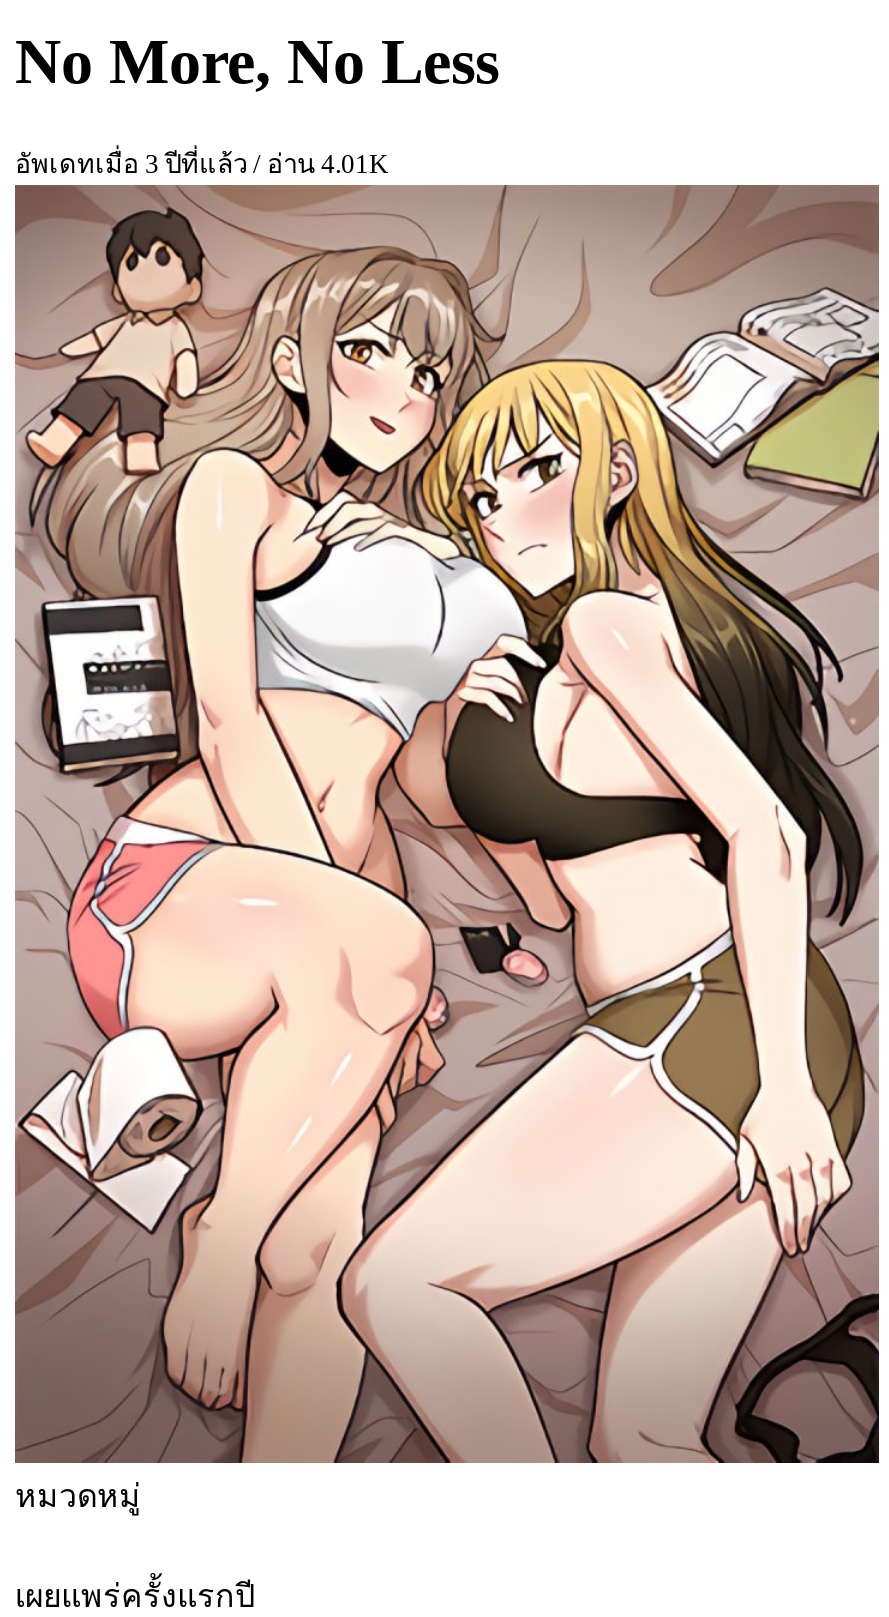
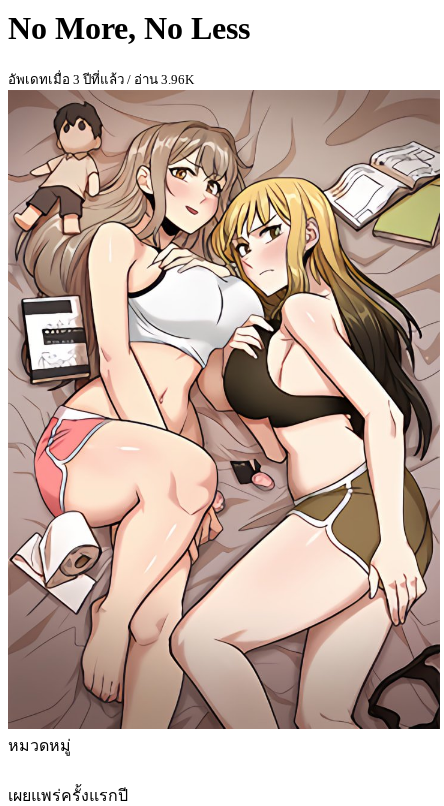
- อัพเดทเมื่อ 3 ปีที่แล้ว / อ่าน 4.01K
+ อัพเดทเมื่อ 3 ปีที่แล้ว / อ่าน 3.96K
